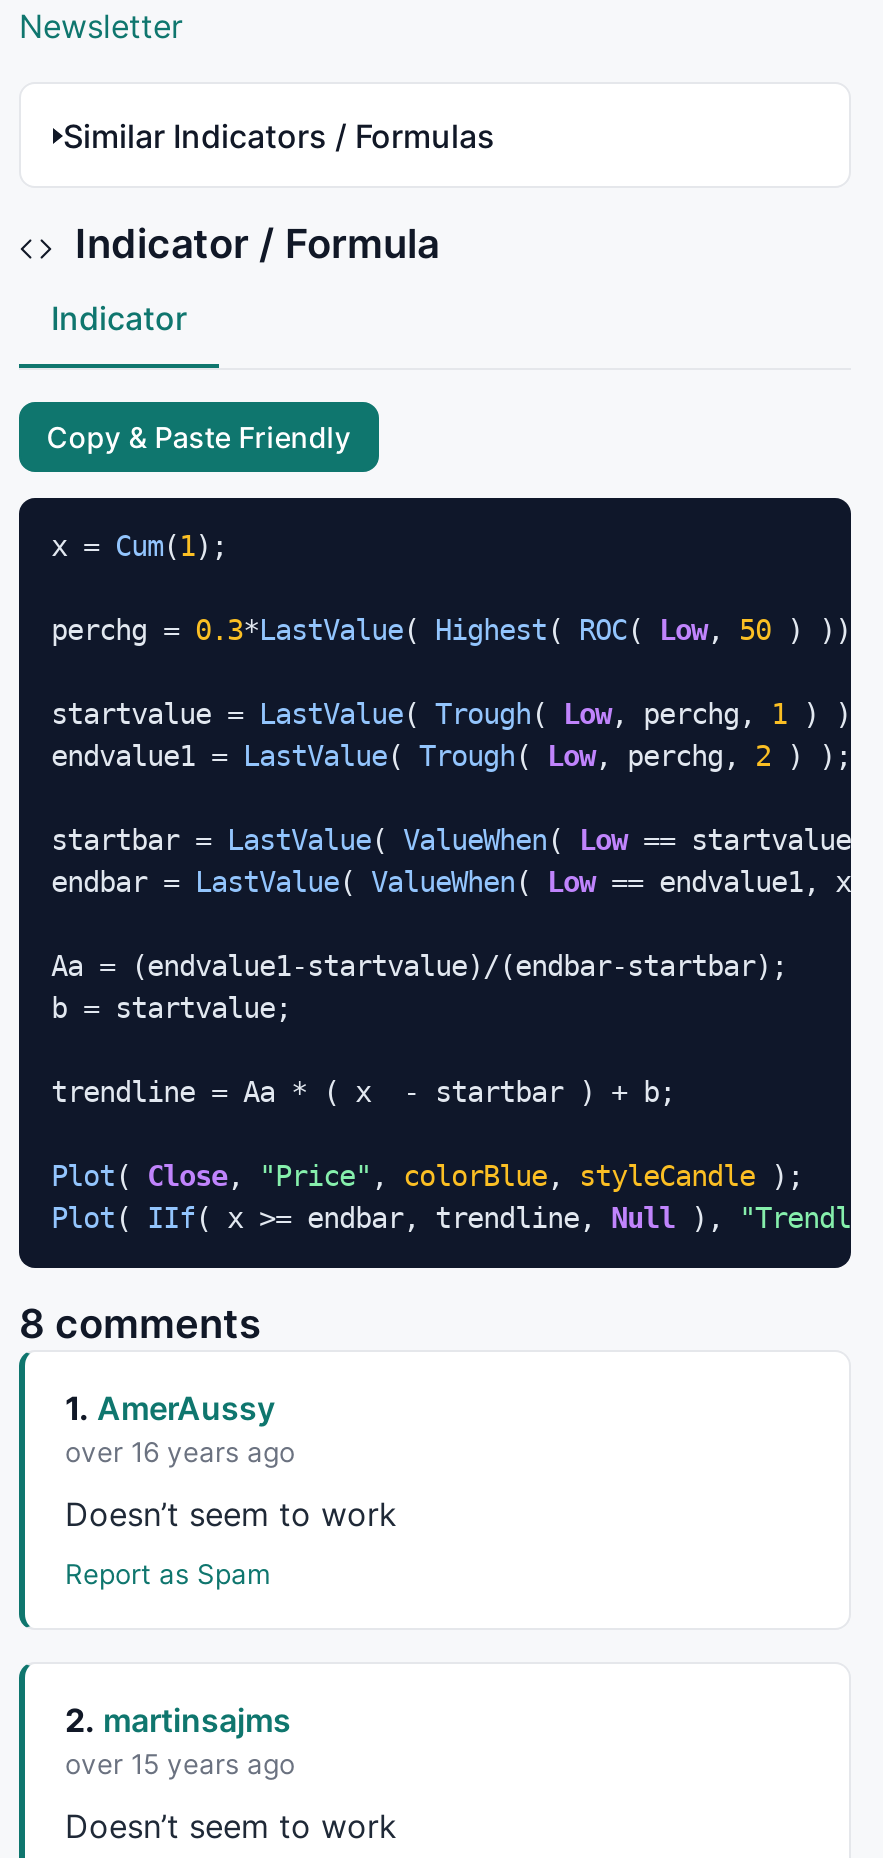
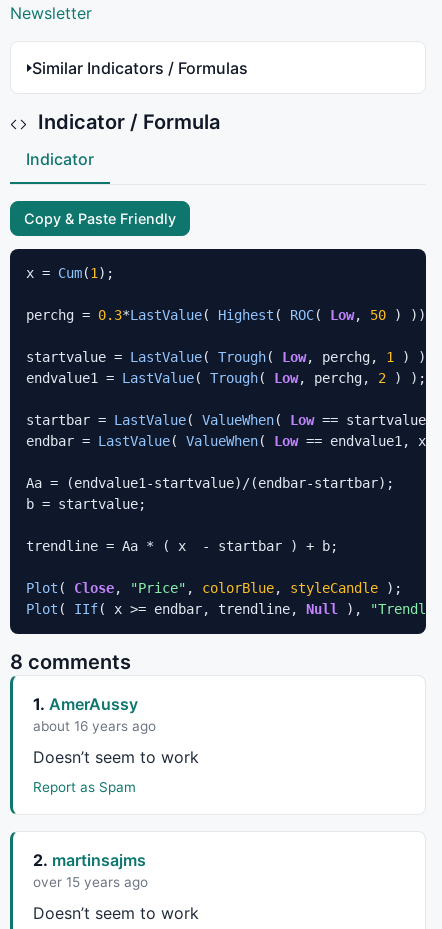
- over 16 years ago
+ about 16 years ago
